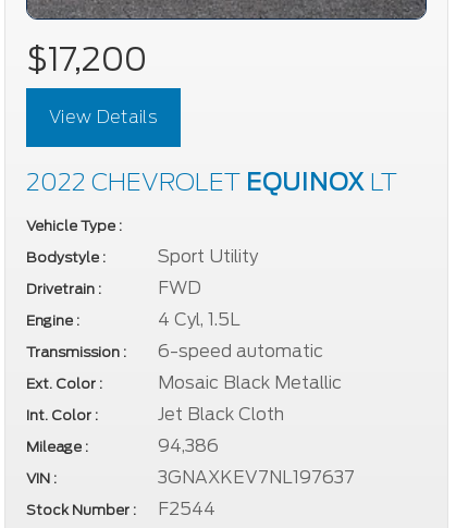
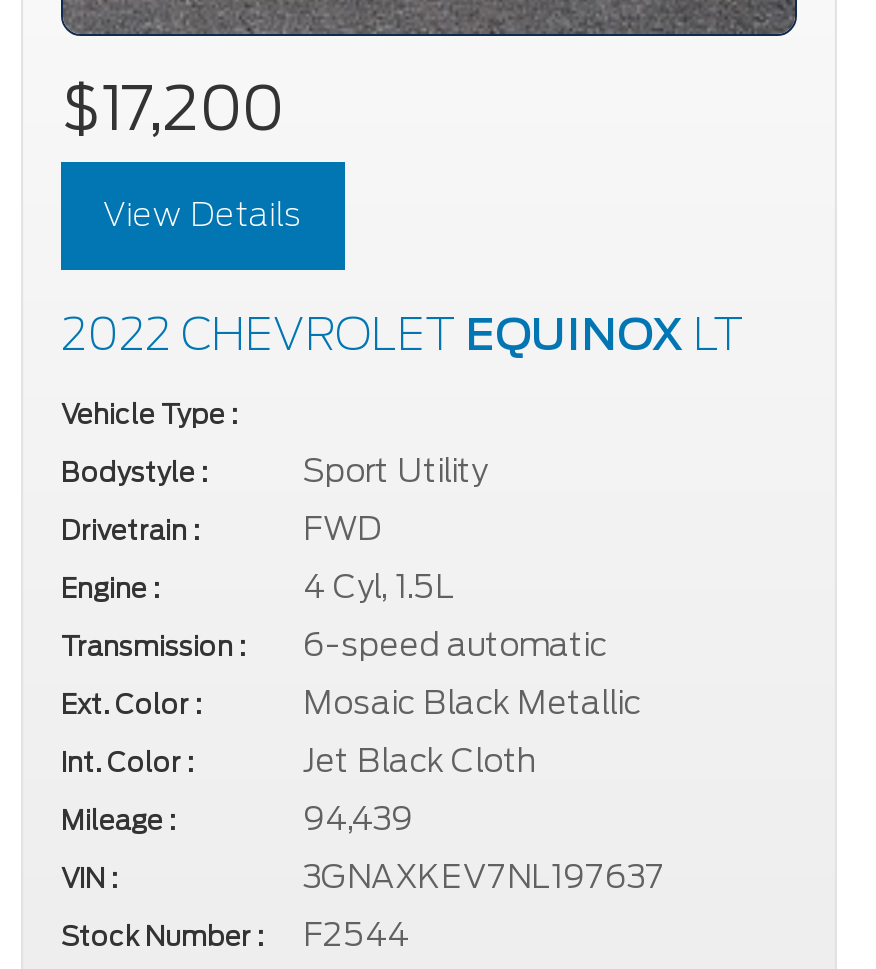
- 94,386
+ 94,439
